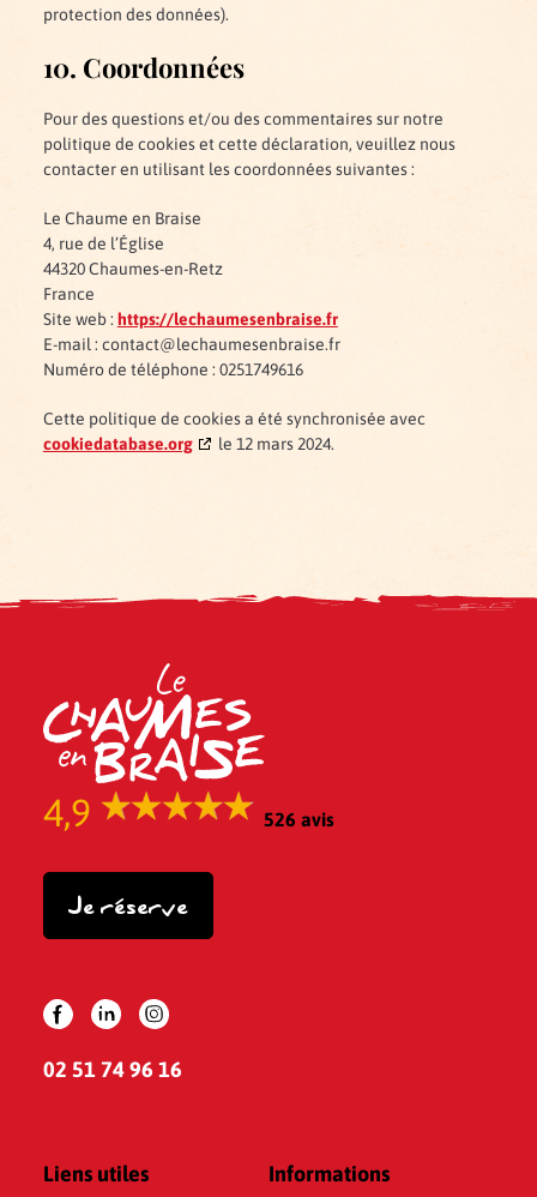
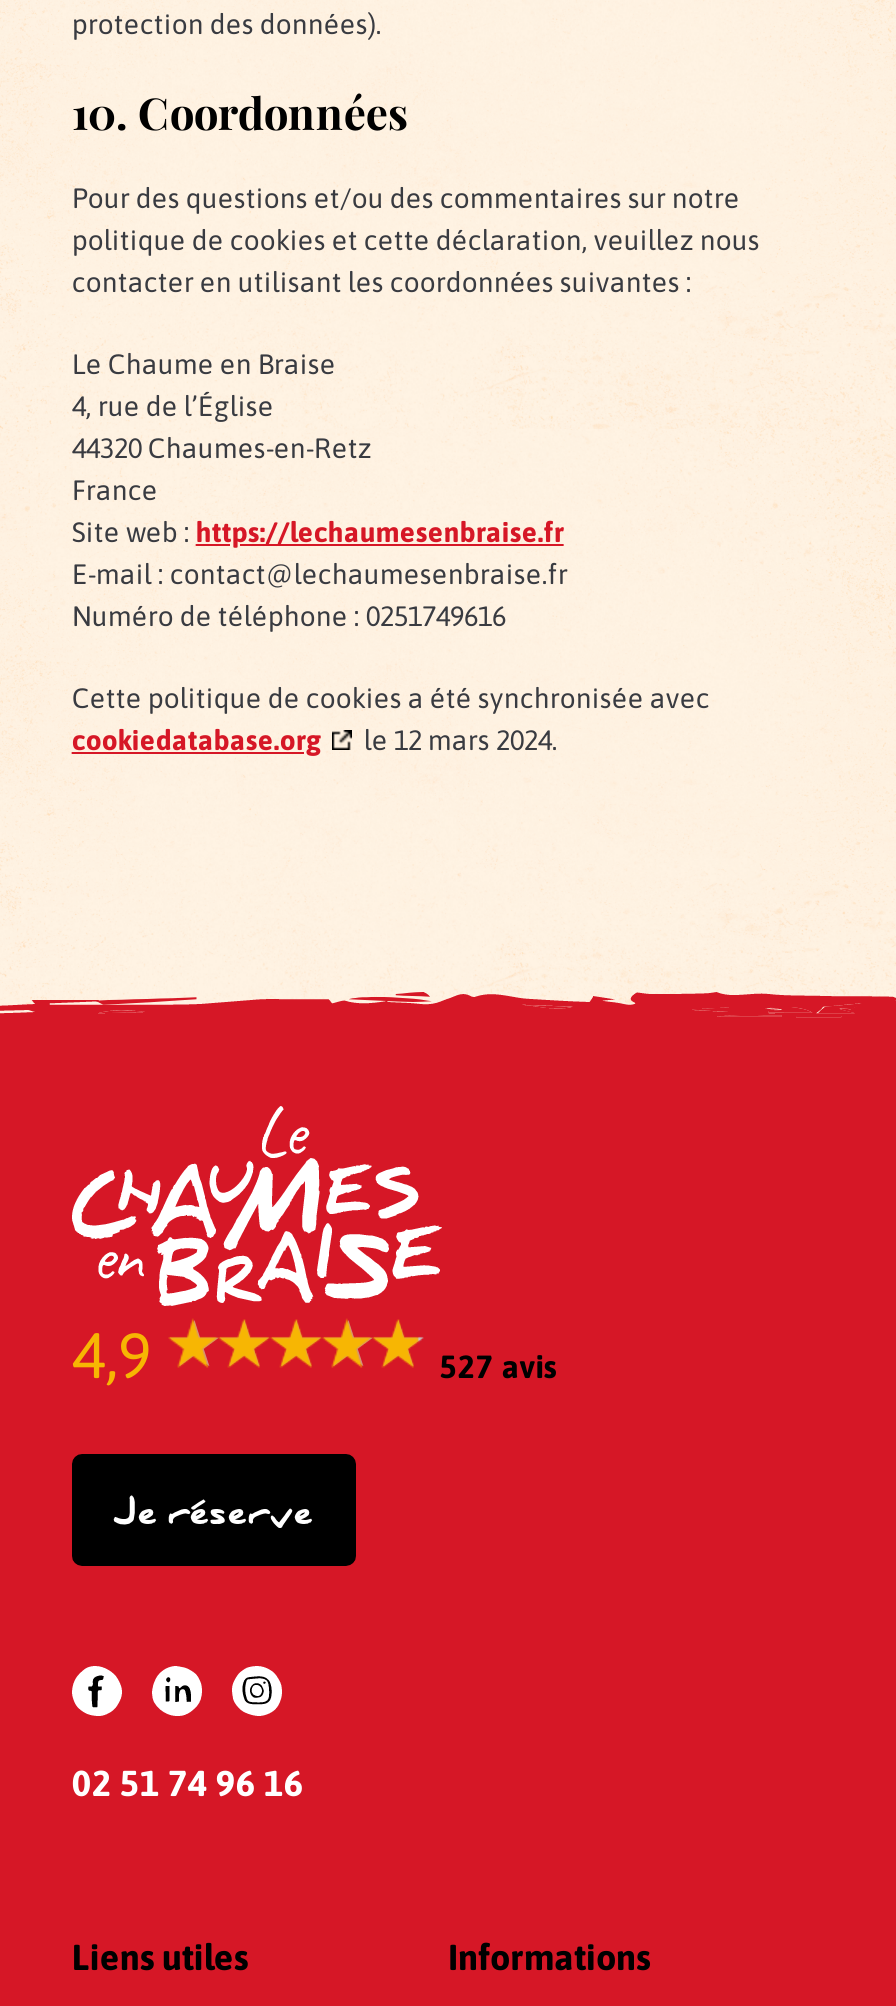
- 526 avis
+ 527 avis
